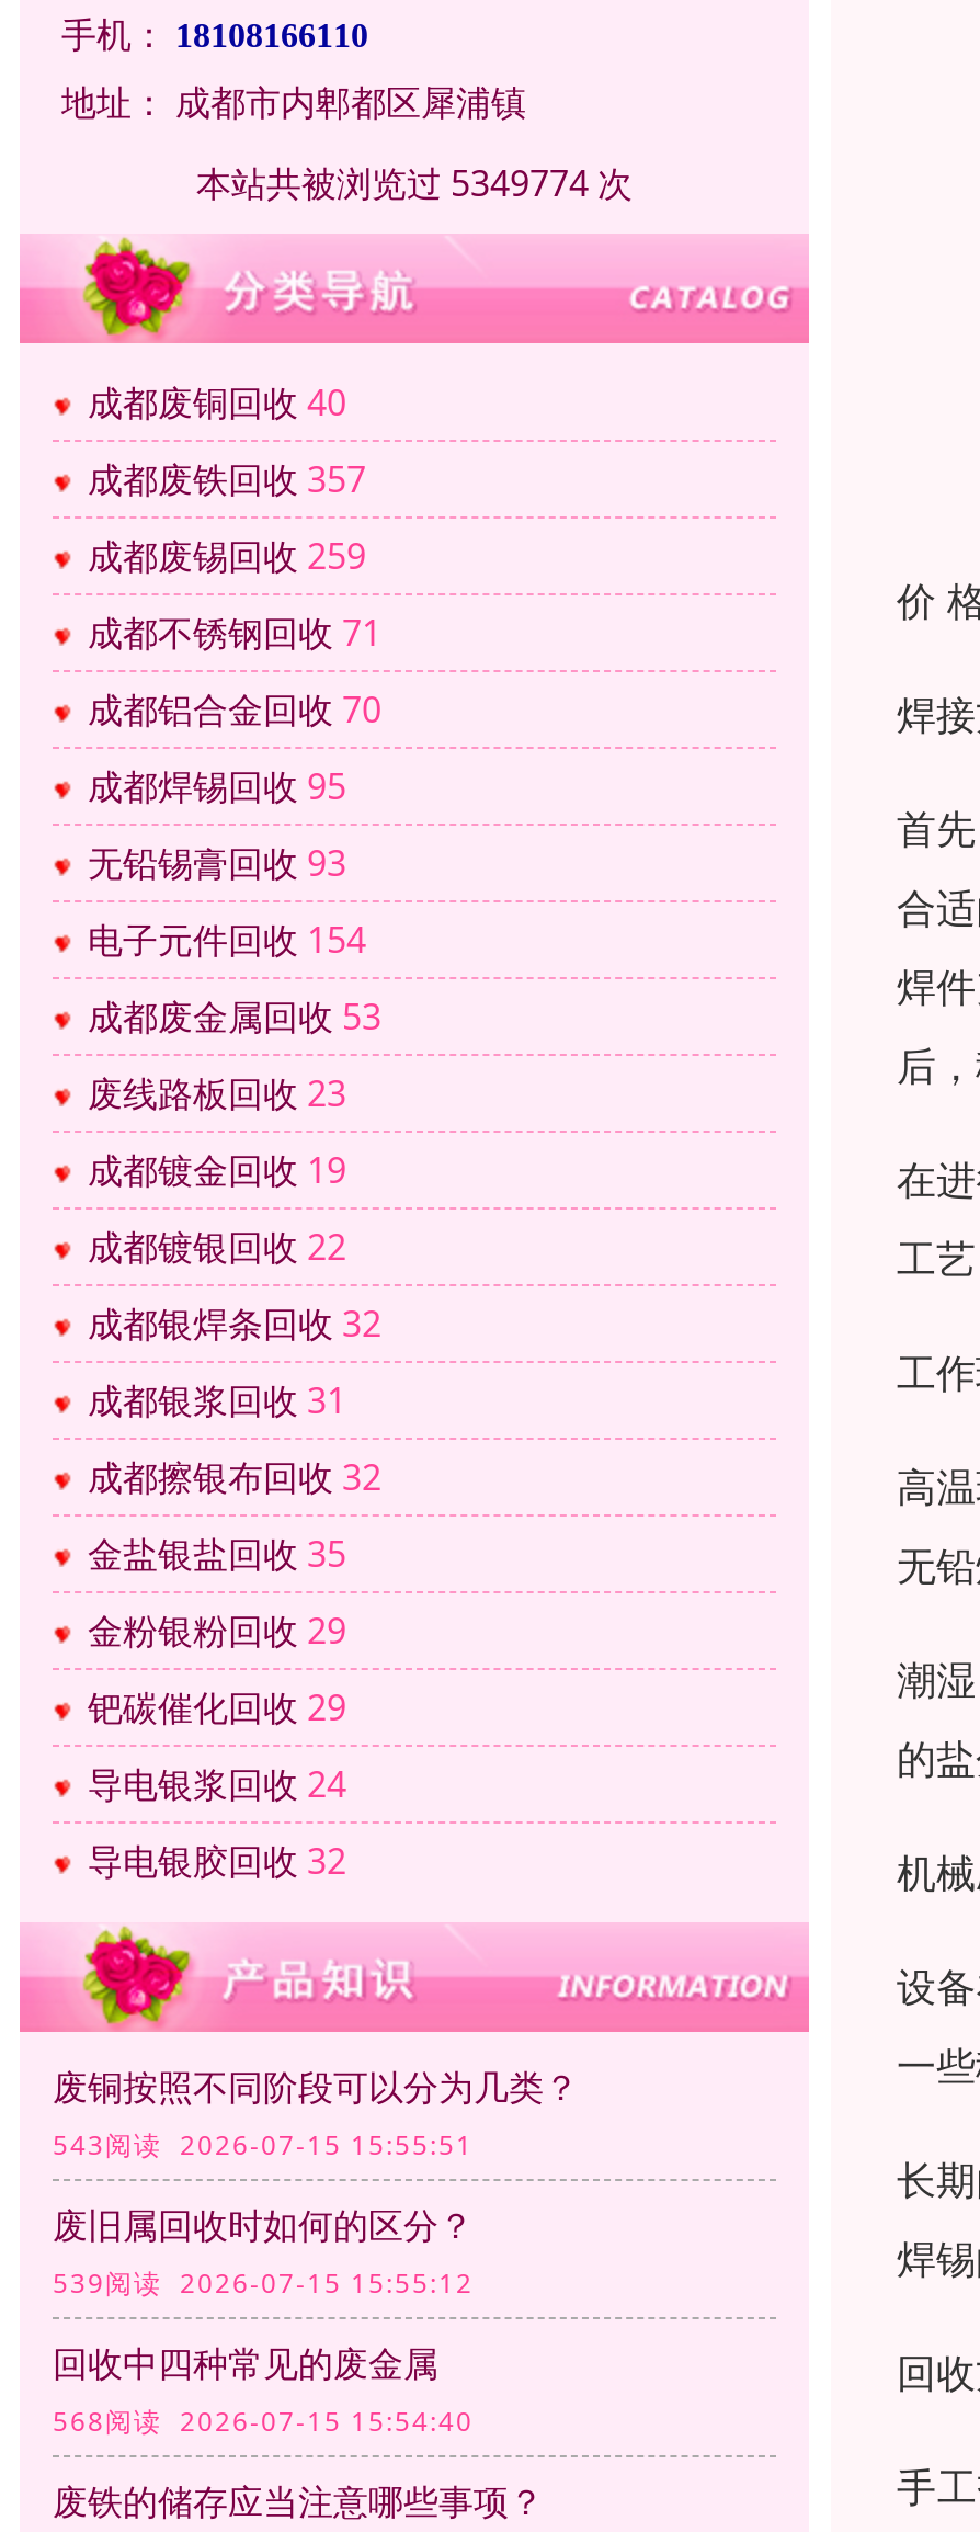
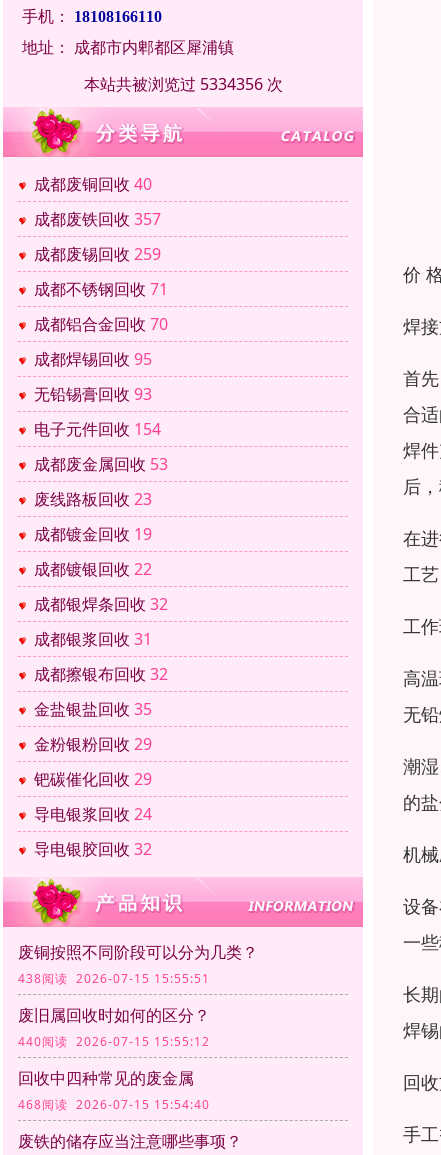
- 本站共被浏览过 5349774 次
+ 本站共被浏览过 5334356 次

- 543阅读 2026-07-15 15:55:51
+ 438阅读 2026-07-15 15:55:51

- 539阅读 2026-07-15 15:55:12
+ 440阅读 2026-07-15 15:55:12

- 568阅读 2026-07-15 15:54:40
+ 468阅读 2026-07-15 15:54:40
